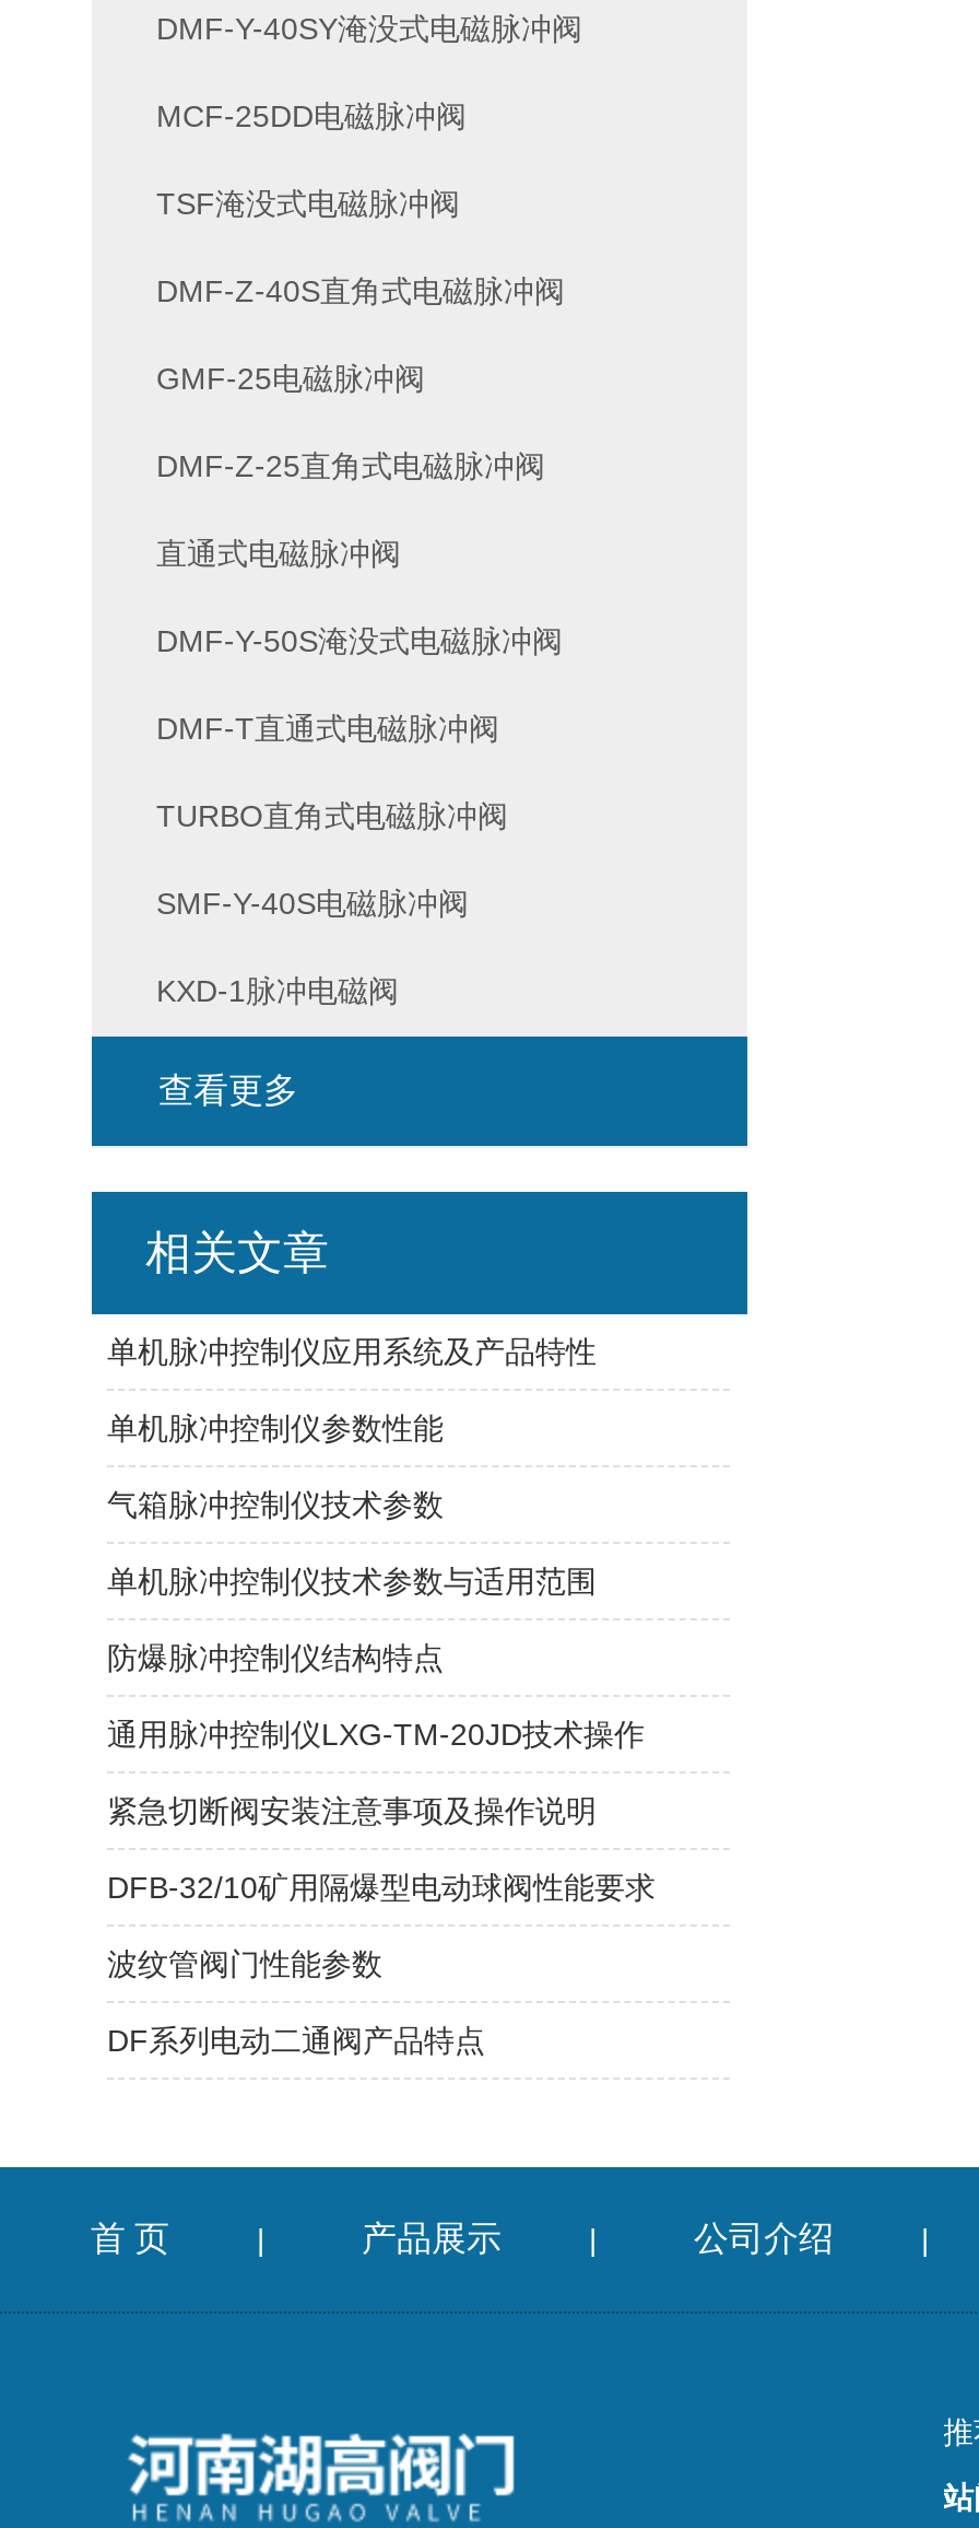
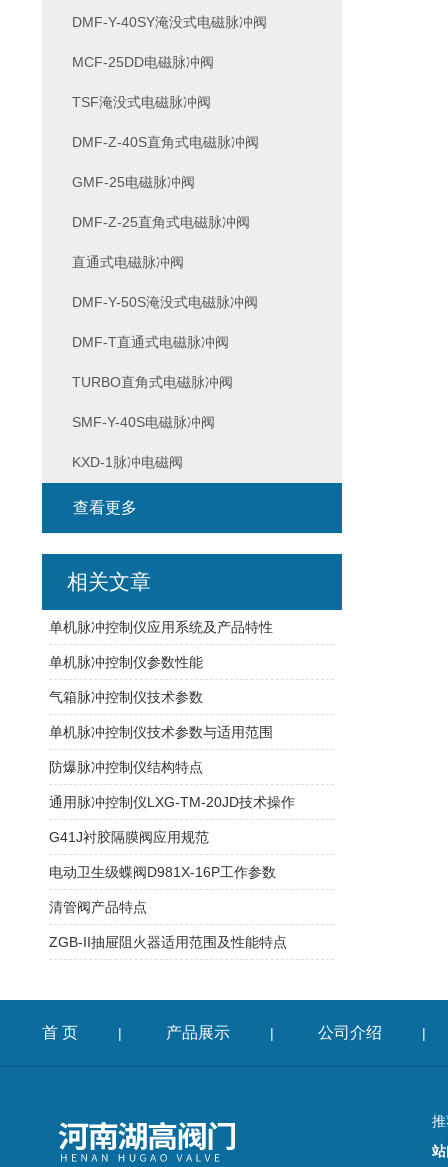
- 紧急切断阀安装注意事项及操作说明
+ G41J衬胶隔膜阀应用规范

- DFB-32/10矿用隔爆型电动球阀性能要求
+ 电动卫生级蝶阀D981X-16P工作参数

- 波纹管阀门性能参数
+ 清管阀产品特点

- DF系列电动二通阀产品特点
+ ZGB-II抽屉阻火器适用范围及性能特点
